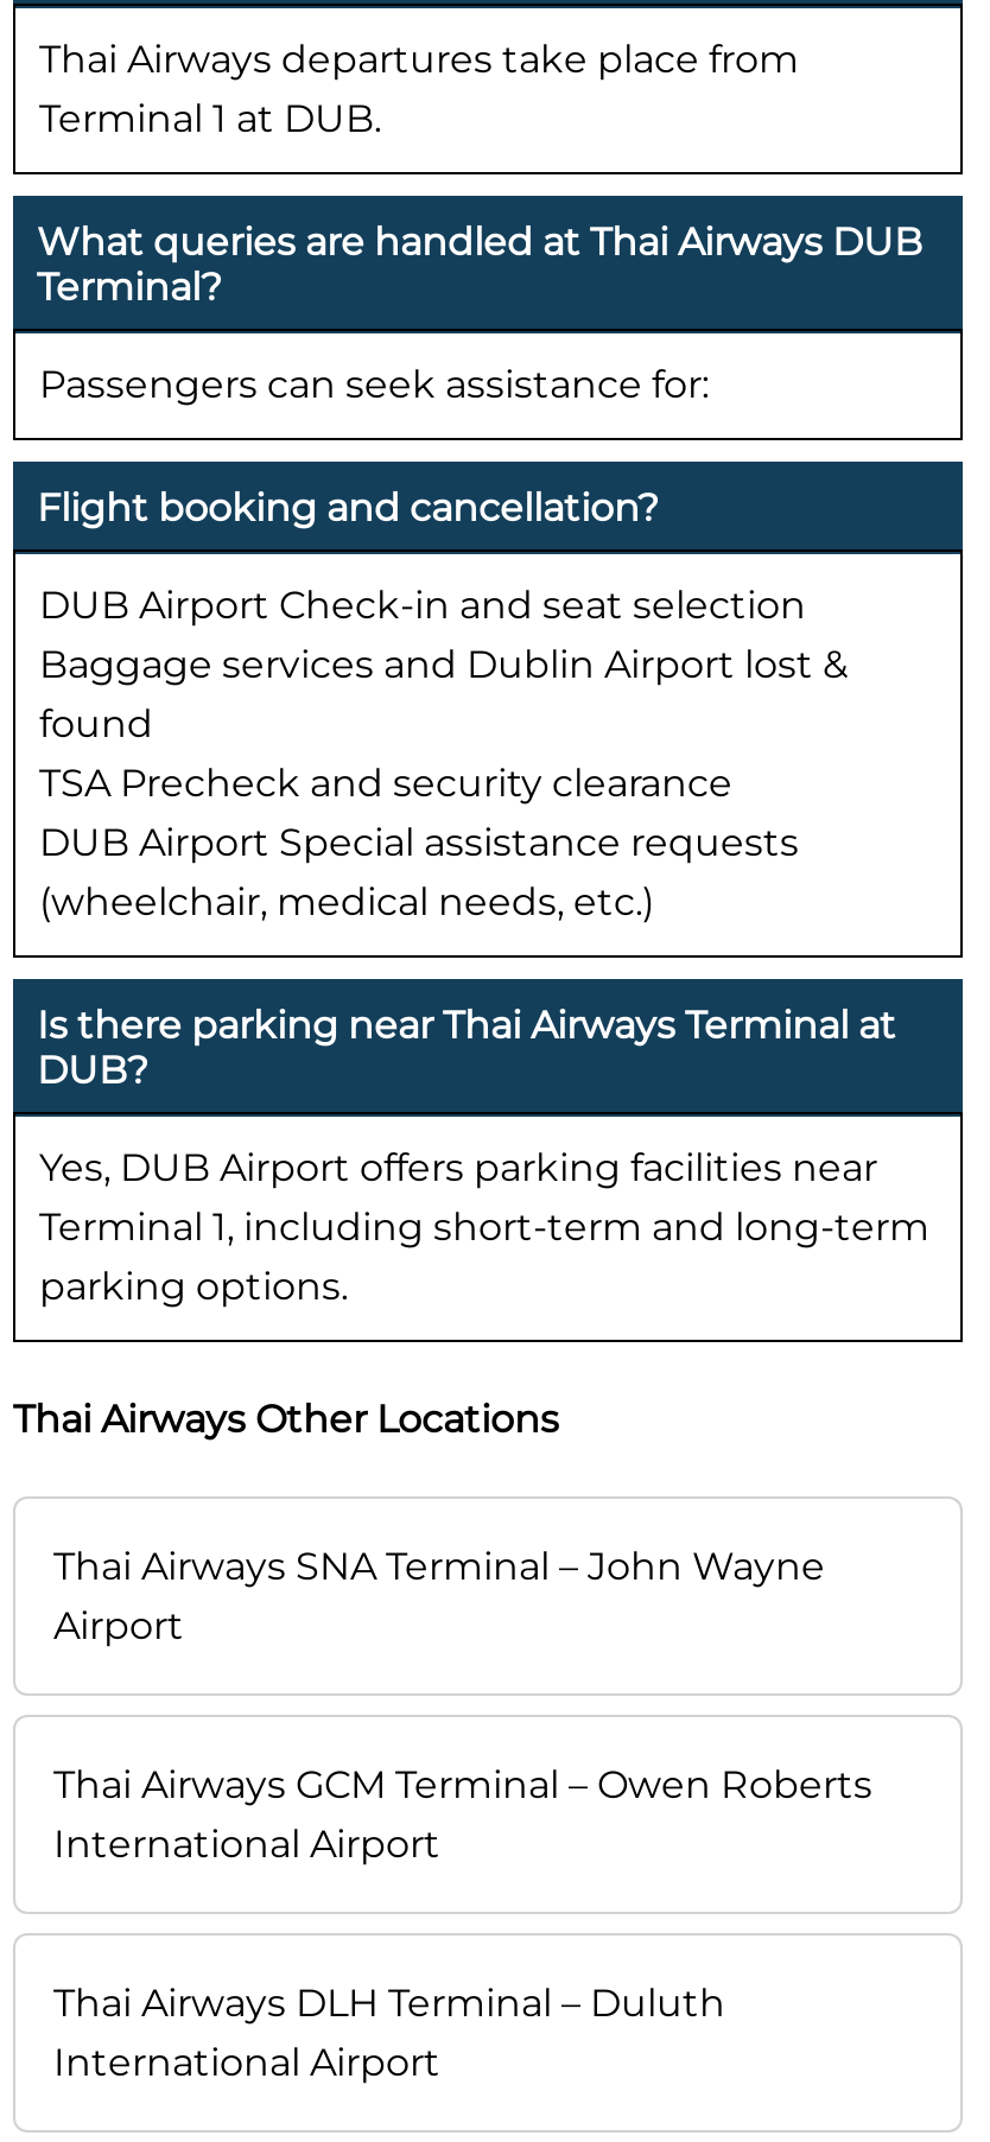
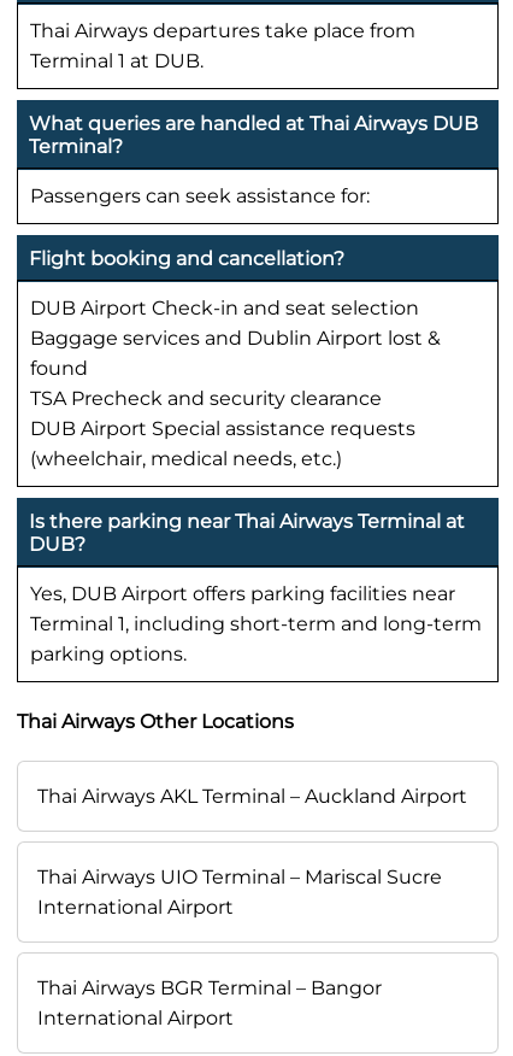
- Thai Airways SNA Terminal – John Wayne
- Airport
+ Thai Airways AKL Terminal – Auckland Airport

- Thai Airways GCM Terminal – Owen Roberts
+ Thai Airways UIO Terminal – Mariscal Sucre

- Thai Airways DLH Terminal – Duluth
+ Thai Airways BGR Terminal – Bangor
